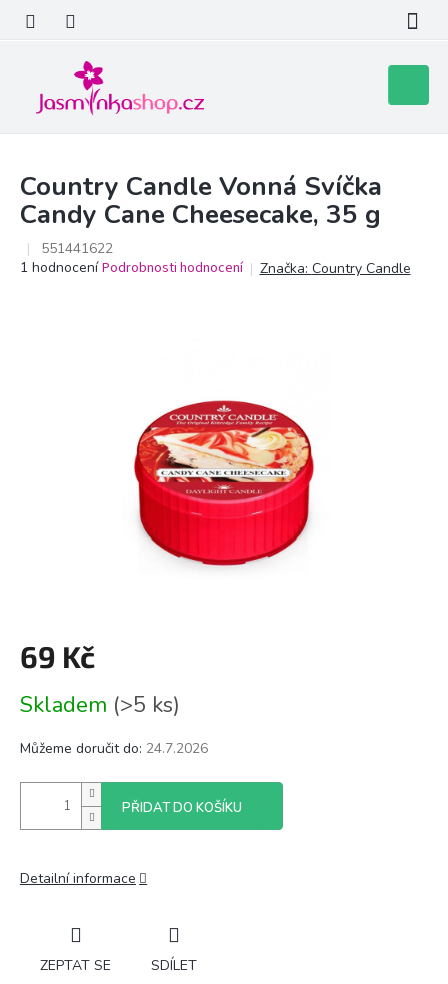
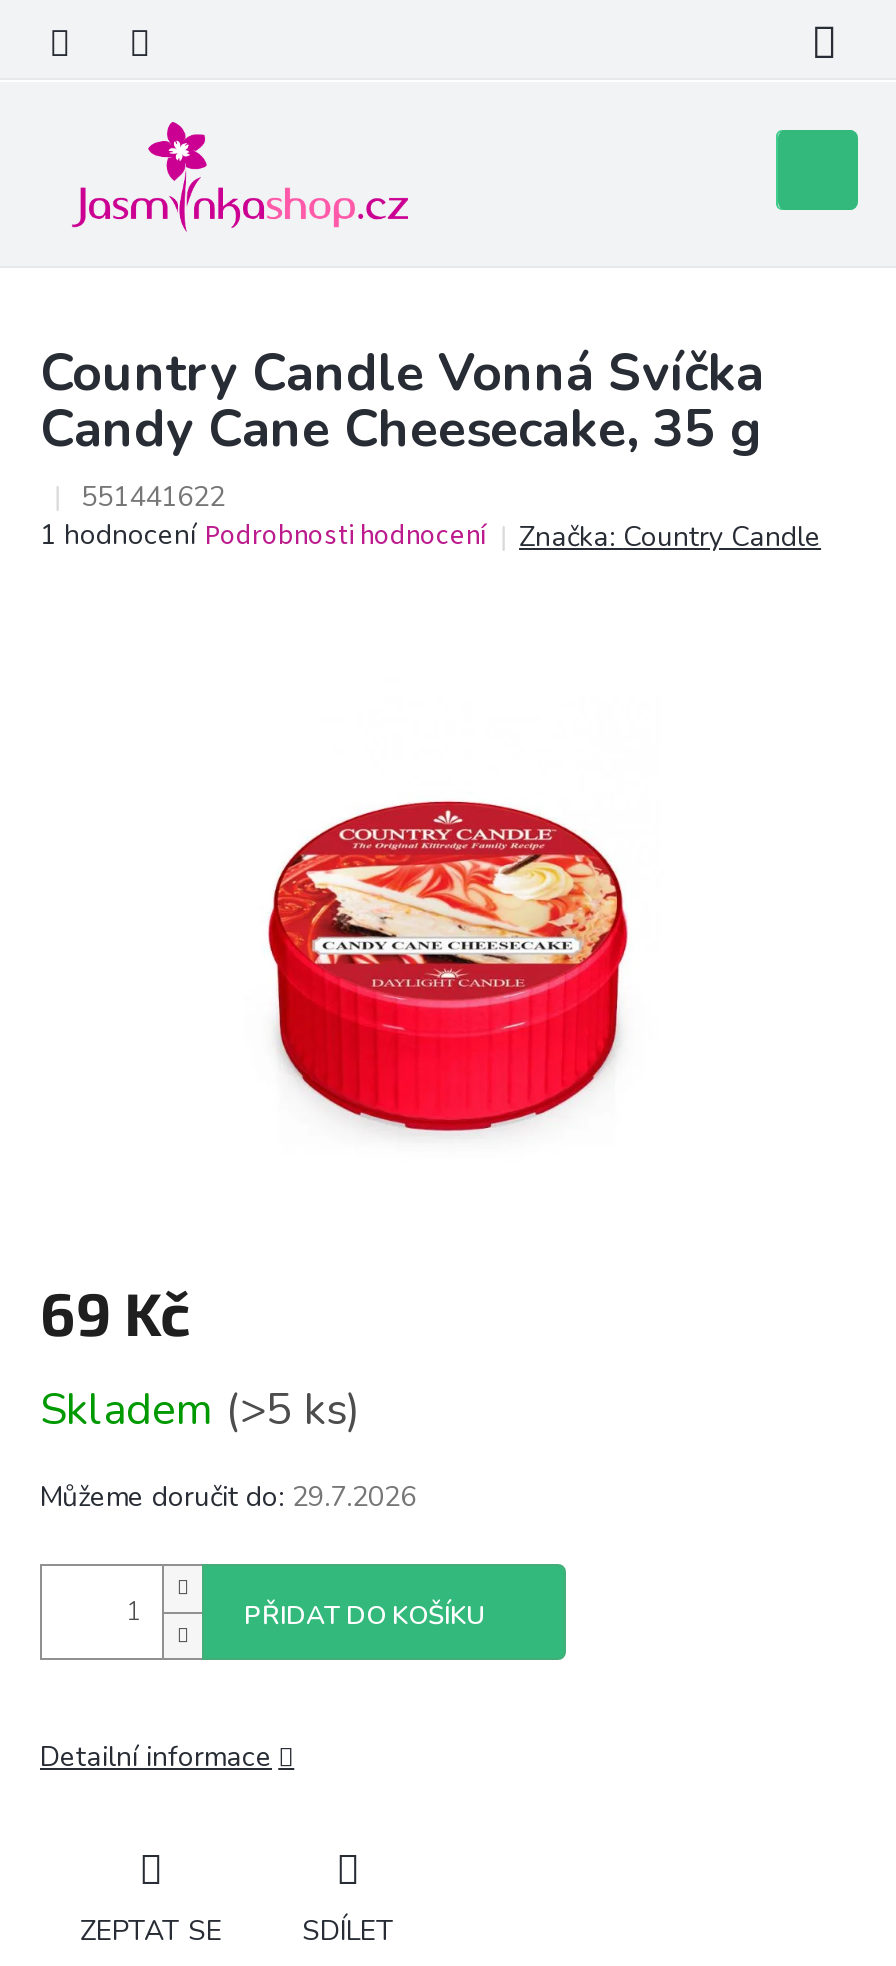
- Můžeme doručit do: 24.7.2026
+ Můžeme doručit do: 29.7.2026
